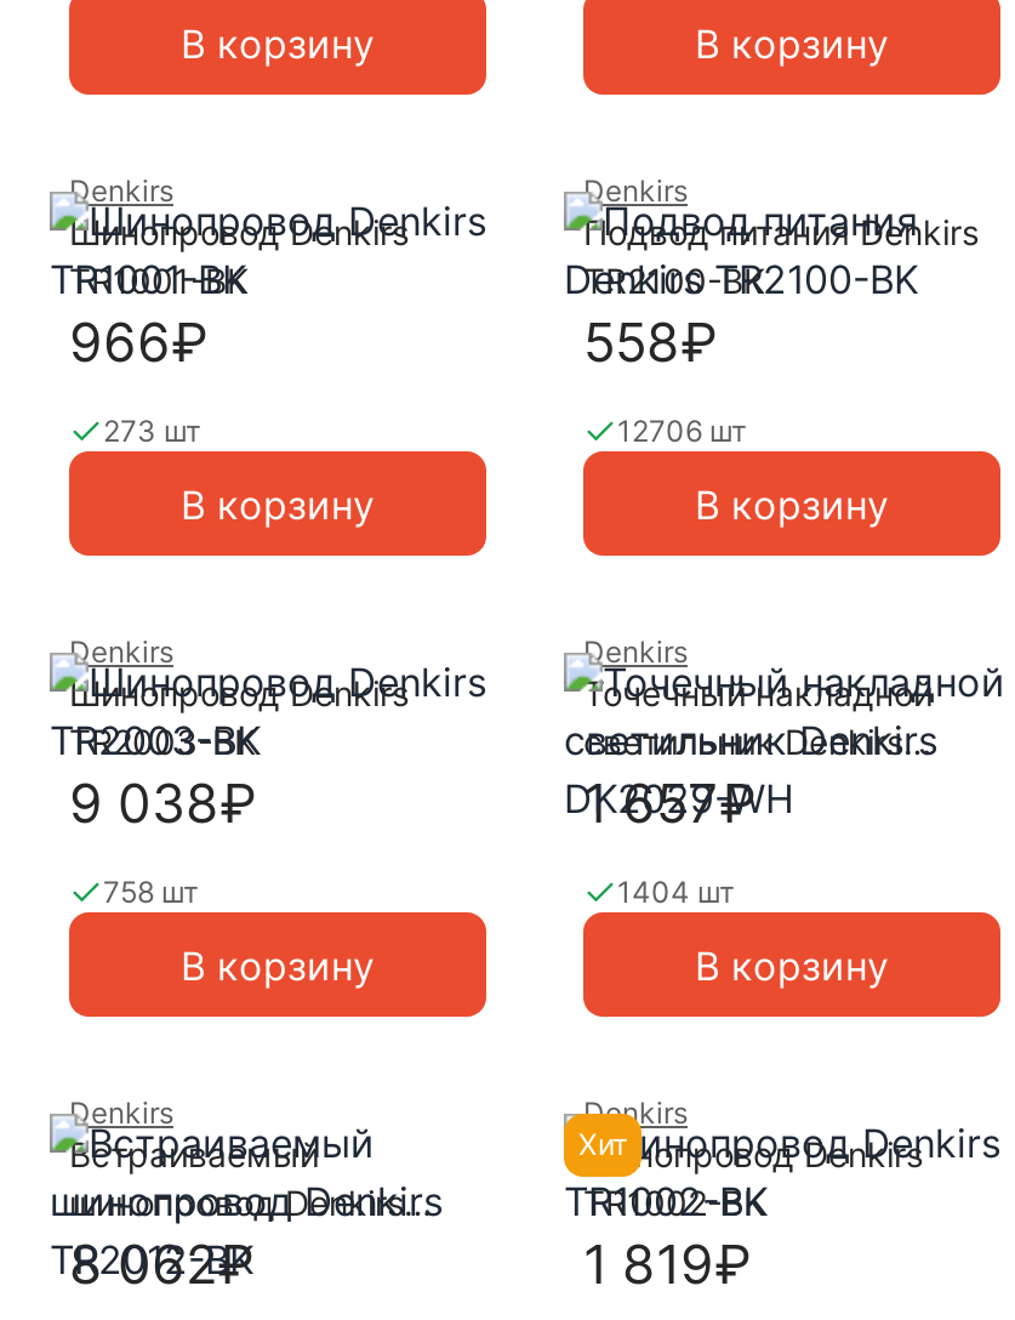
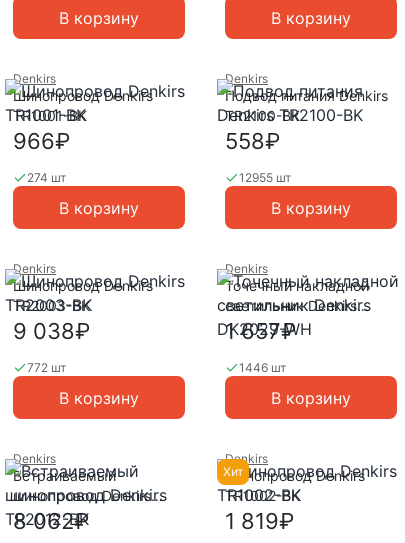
- 273 шт
+ 274 шт

- 12706 шт
+ 12955 шт

- 758 шт
+ 772 шт

- 1404 шт
+ 1446 шт
